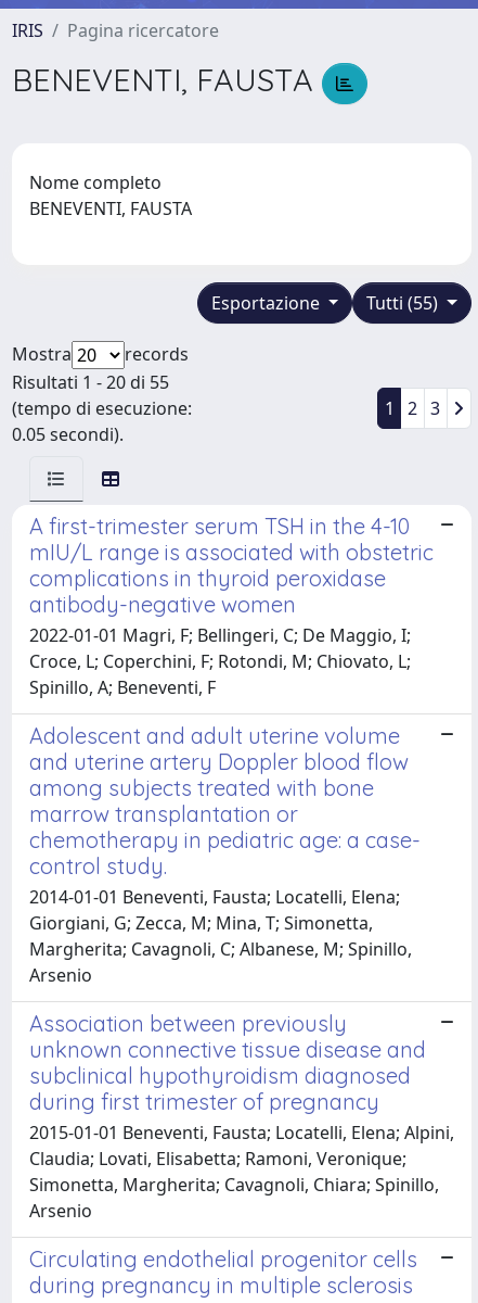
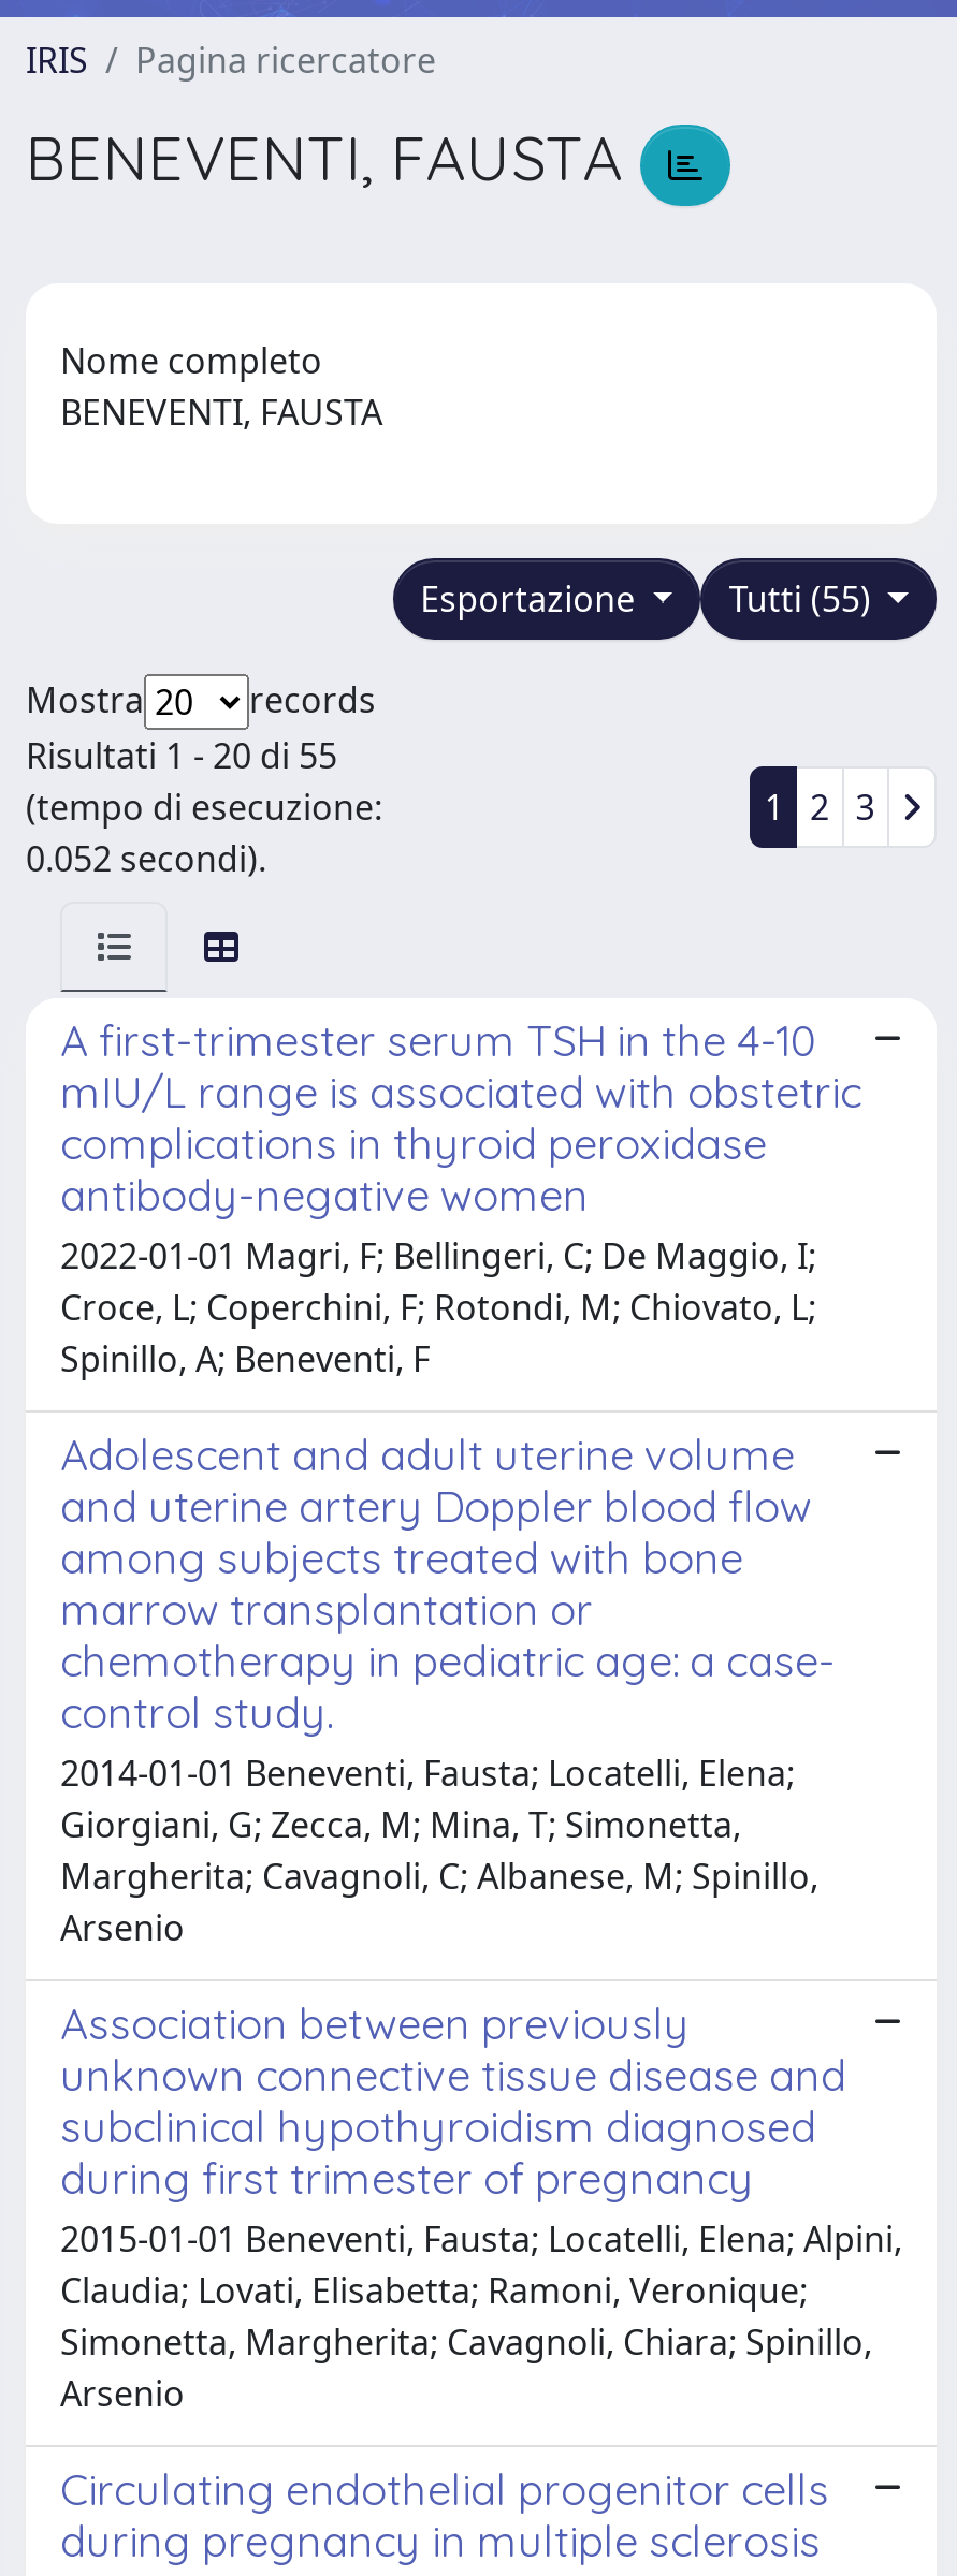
- 0.05 secondi).
+ 0.052 secondi).
